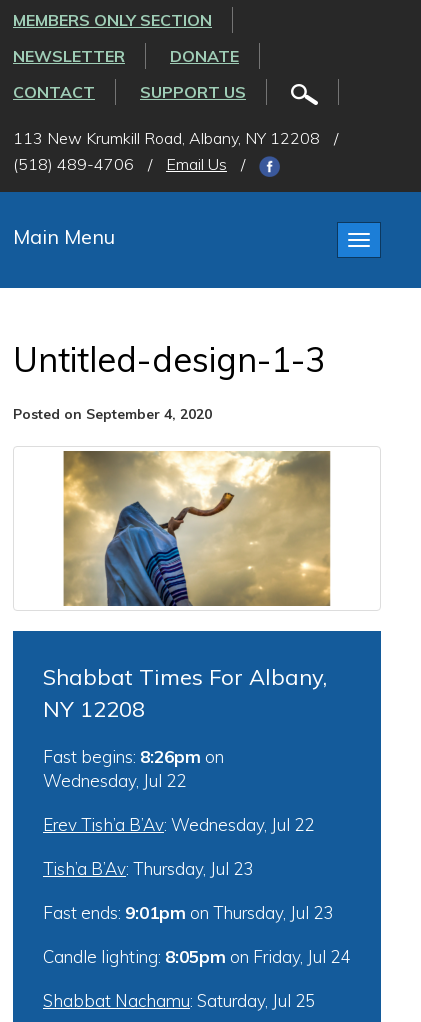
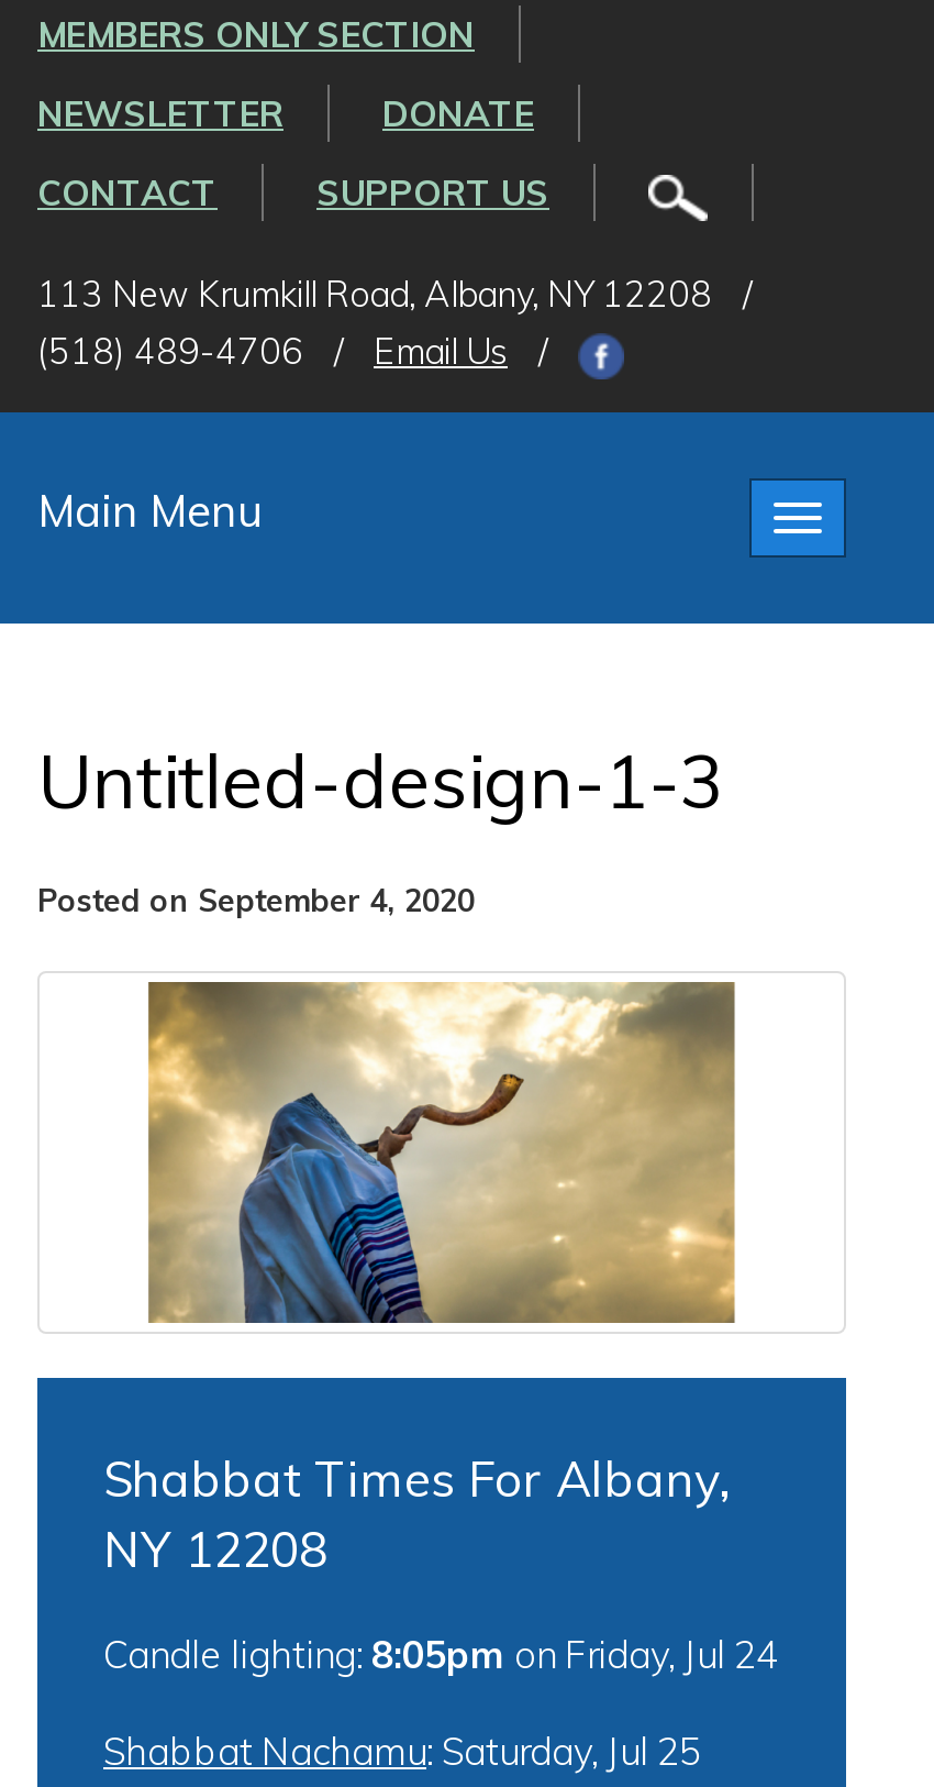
- Fast begins: 8:26pm on
- Wednesday, Jul 22
- Erev Tish’a B’Av: Wednesday, Jul 22
- Tish’a B’Av: Thursday, Jul 23
- Fast ends: 9:01pm on Thursday, Jul 23
